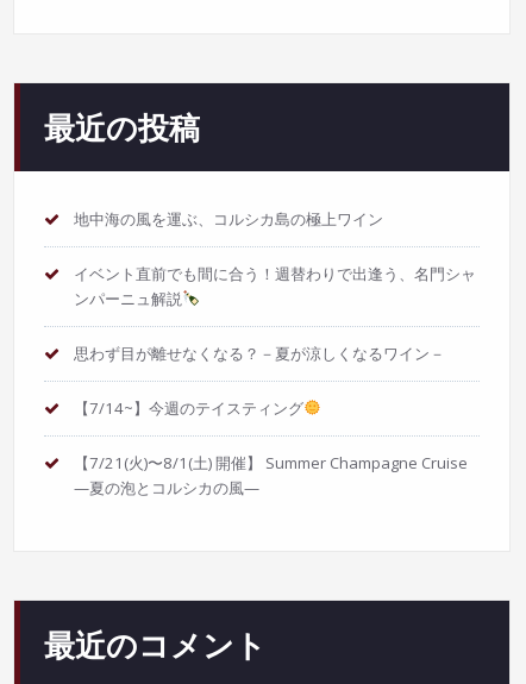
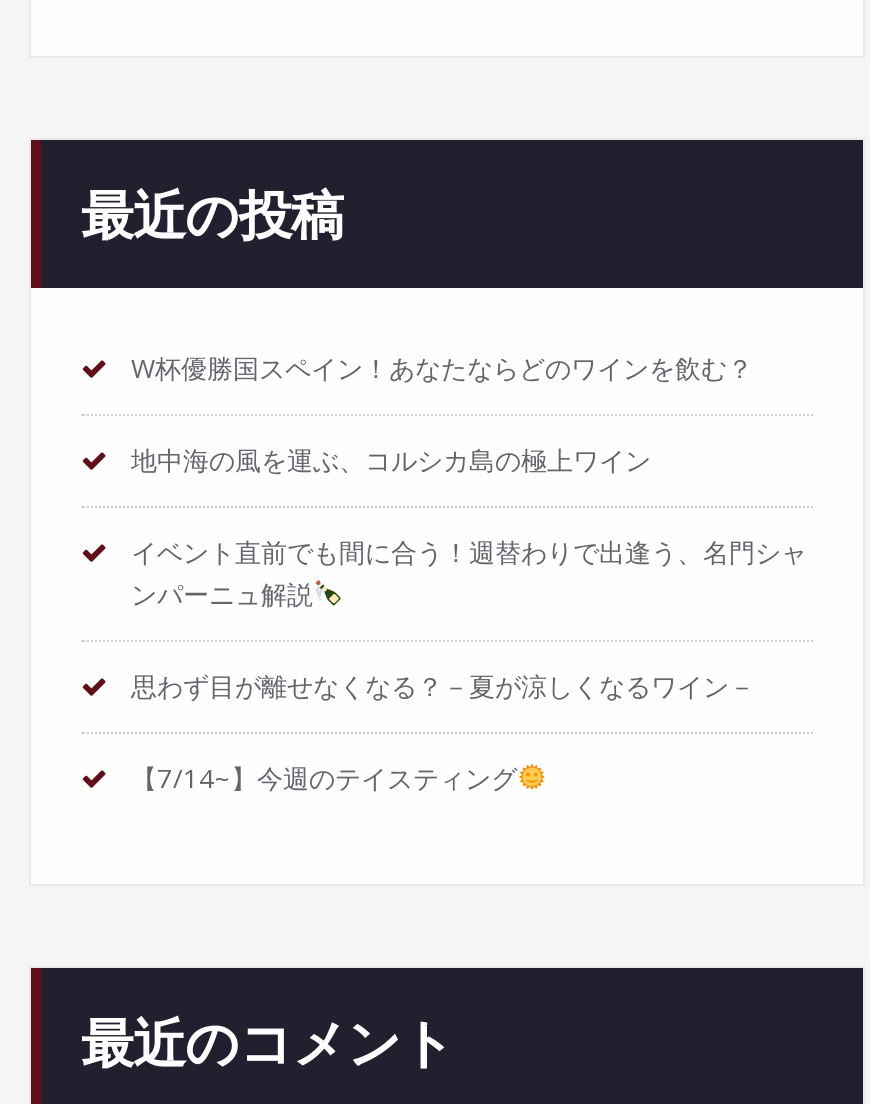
+ W杯優勝国スペイン！あなたならどのワインを飲む？

moved down: 地中海の風を運ぶ、コルシカ島の極上ワイン | イベント直前でも間に合う！週替わりで出逢う、名門シャ | ンパーニュ解説 | 思わず目が離せなくなる？－夏が涼しくなるワイン－ | 【7/14~】今週のテイスティング

- 【7/21(火)〜8/1(土) 開催】 Summer Champagne Cruise
- —夏の泡とコルシカの風—
